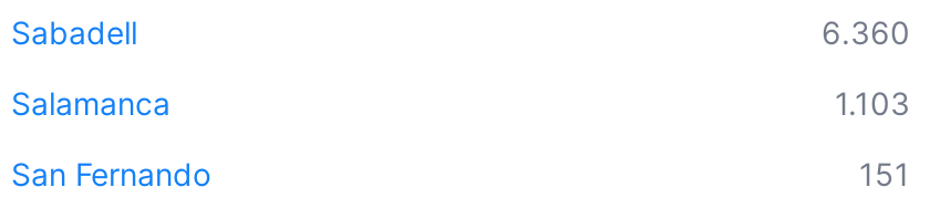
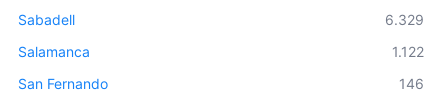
- 6.360
+ 6.329

- 1.103
+ 1.122

- 151
+ 146
